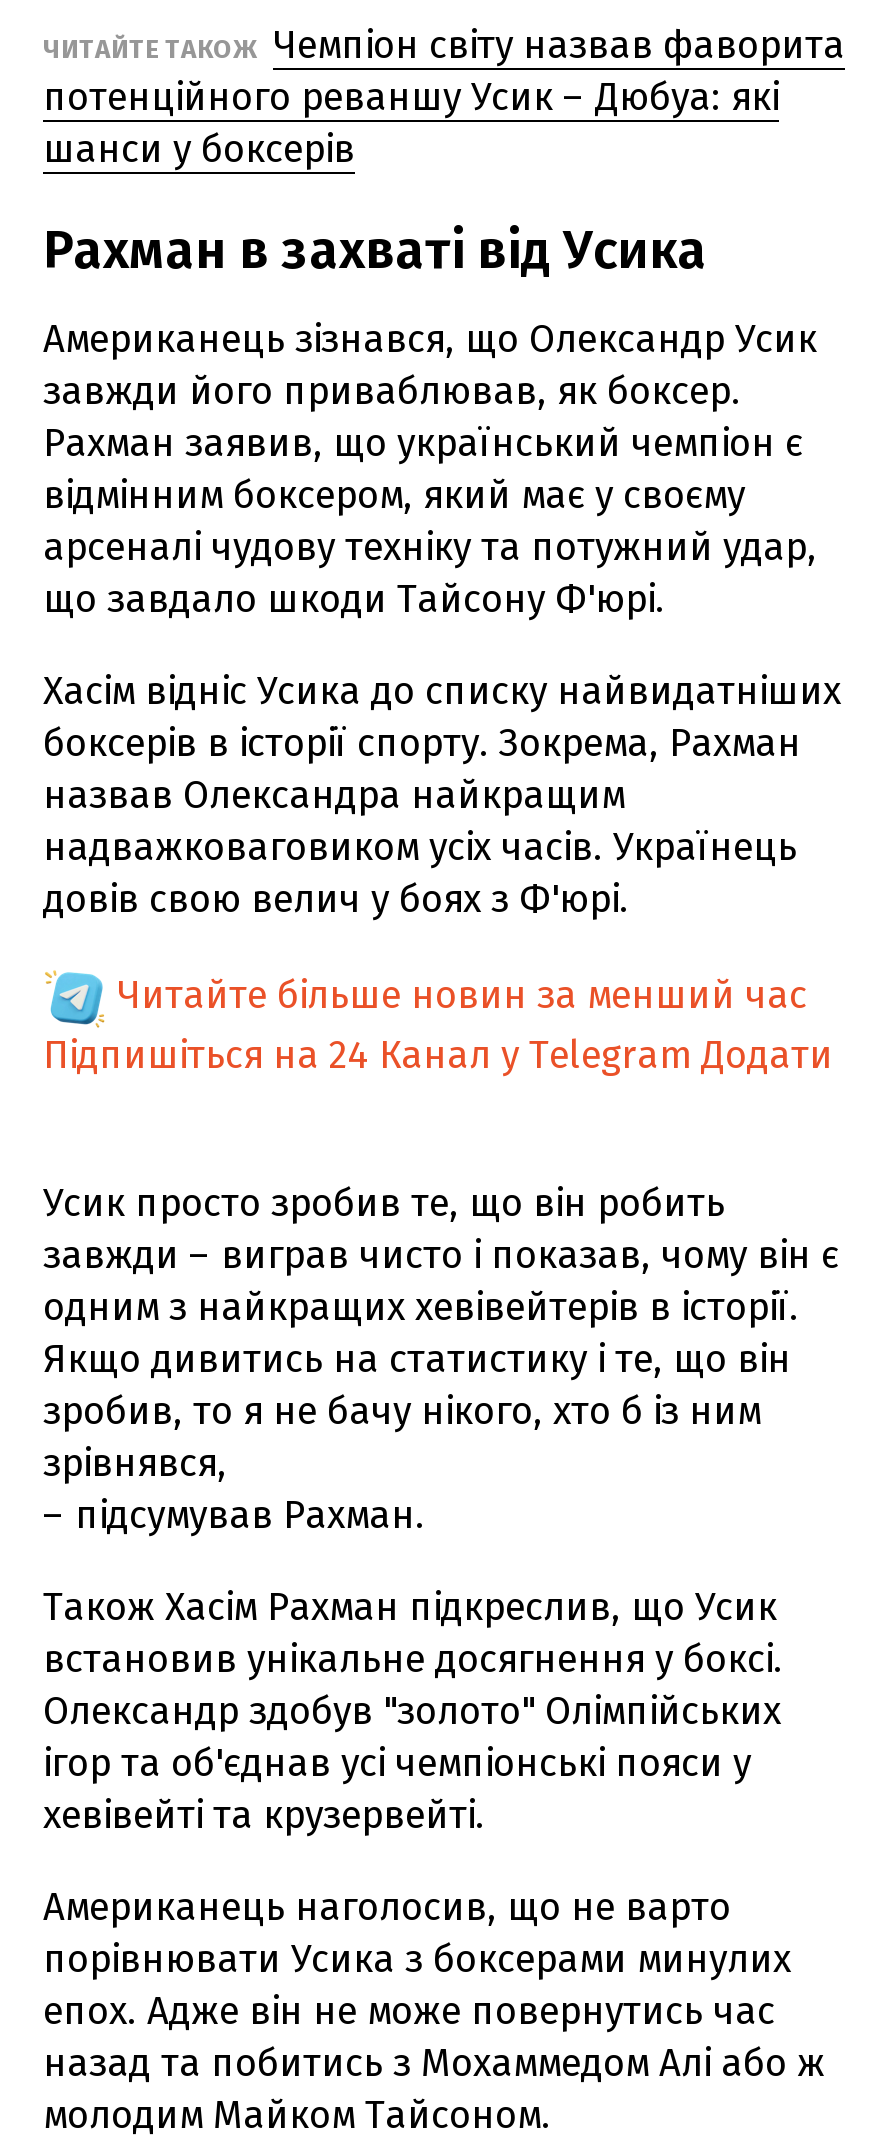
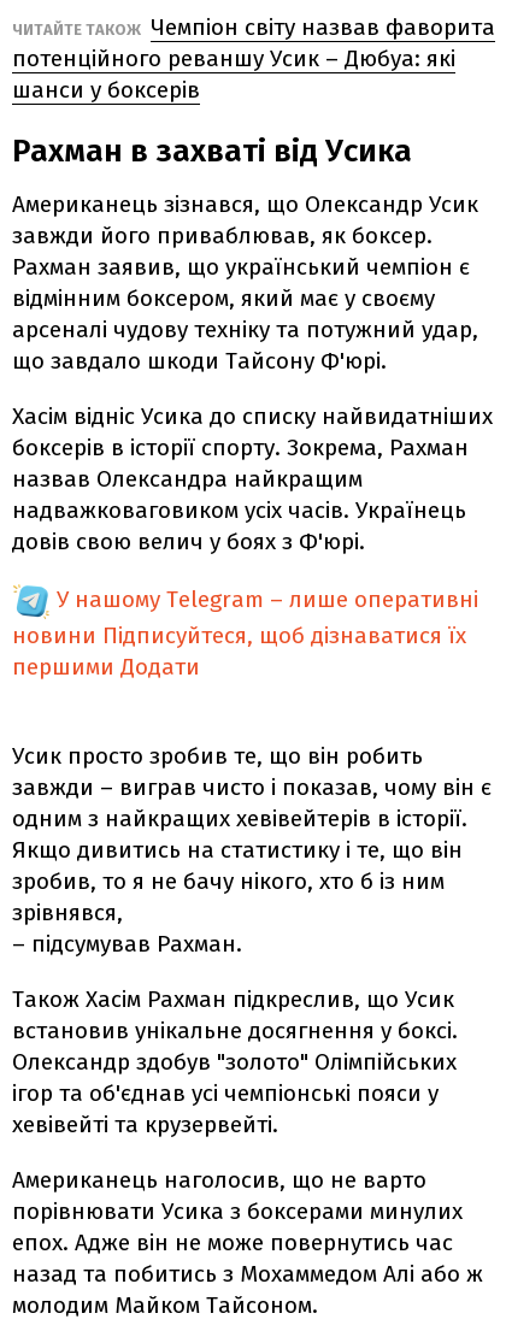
- Читайте більше новин за менший час
- Підпишіться на 24 Канал у Telegram Додати
+ У нашому Telegram – лише оперативні
+ новини Підписуйтеся, щоб дізнаватися їх
+ першими Додати
